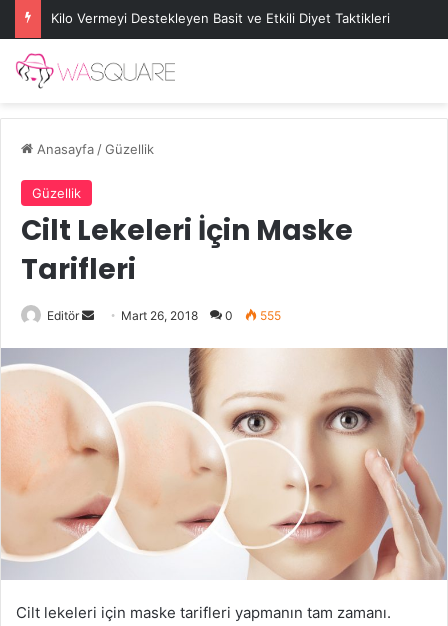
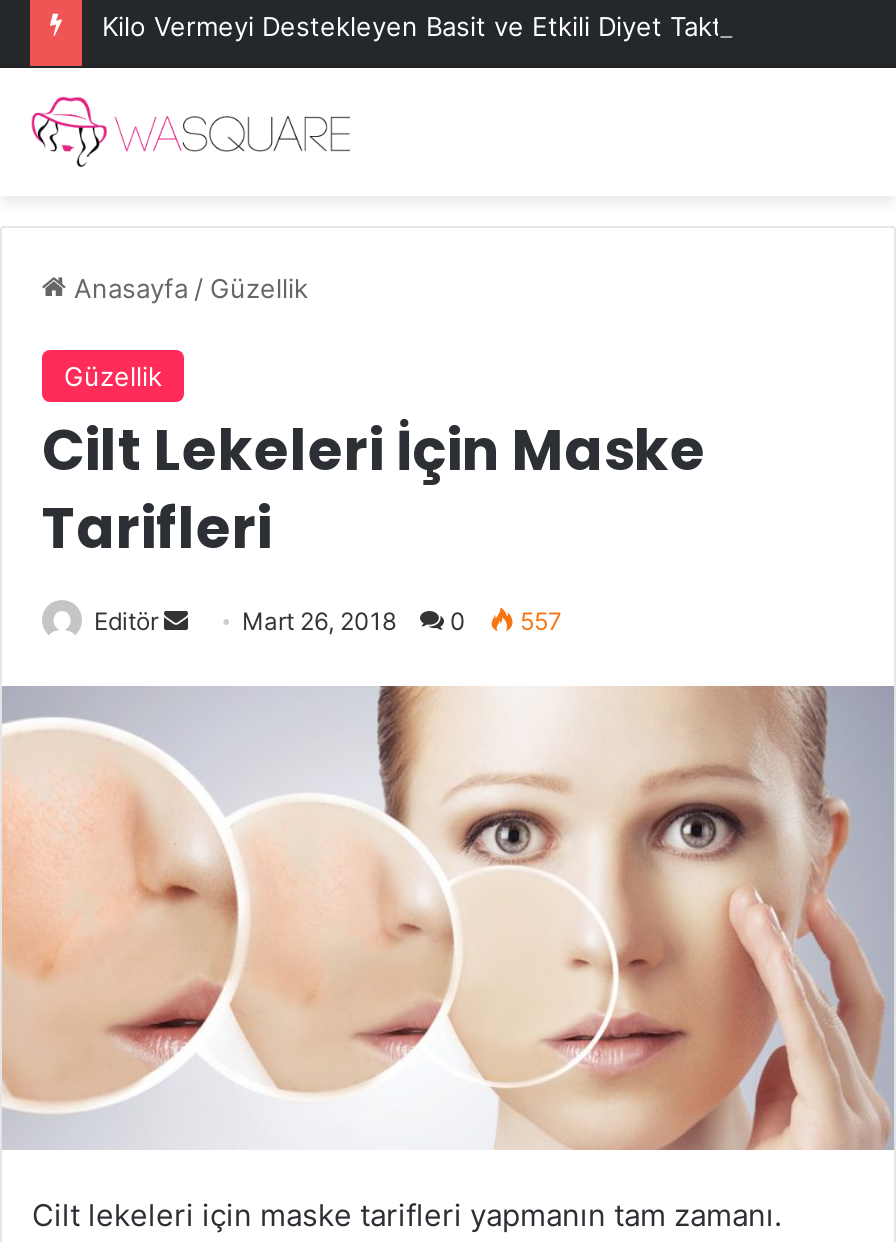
- 555
+ 557
